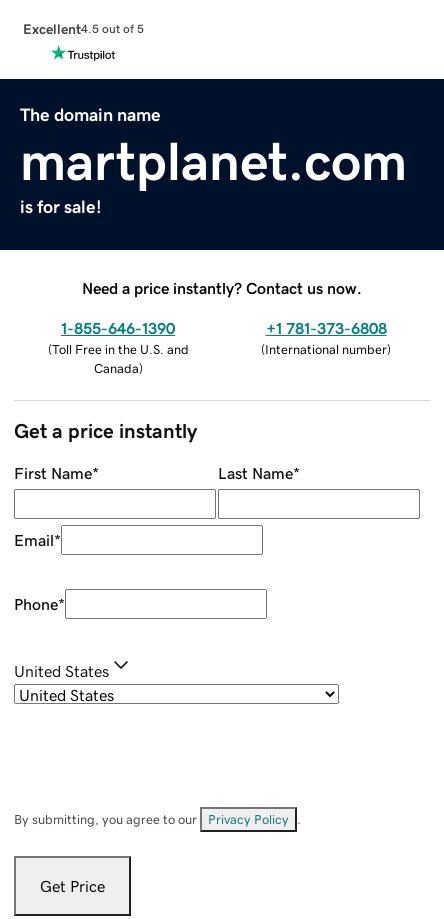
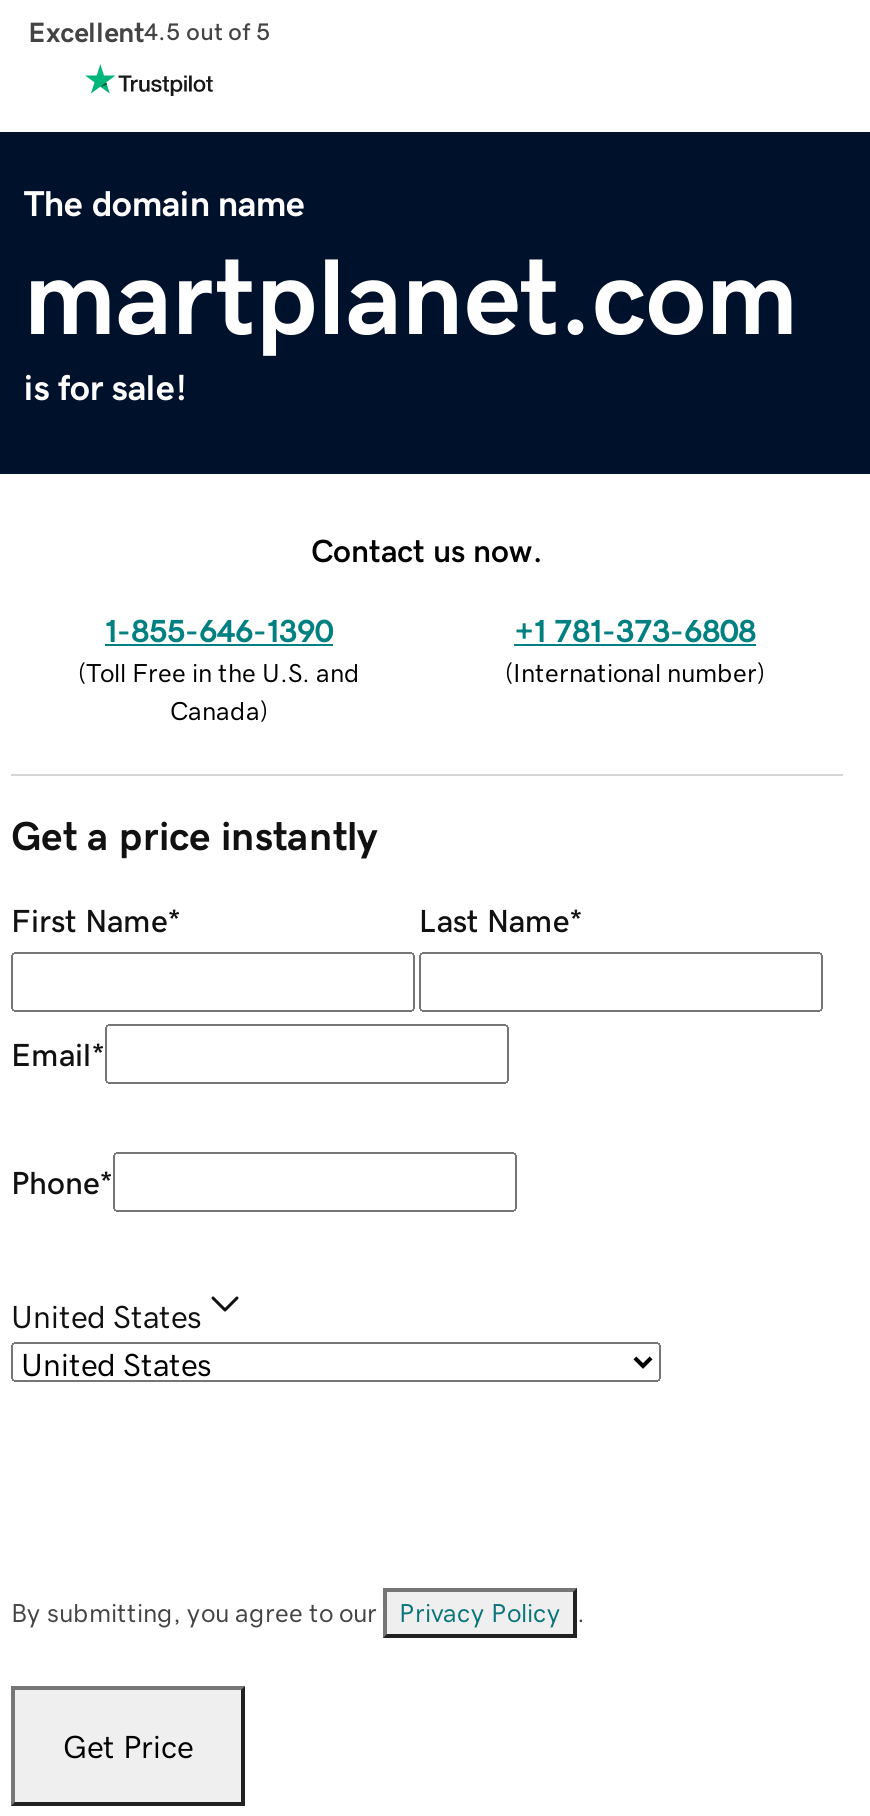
- Need a price instantly? Contact us now.
+ Contact us now.
